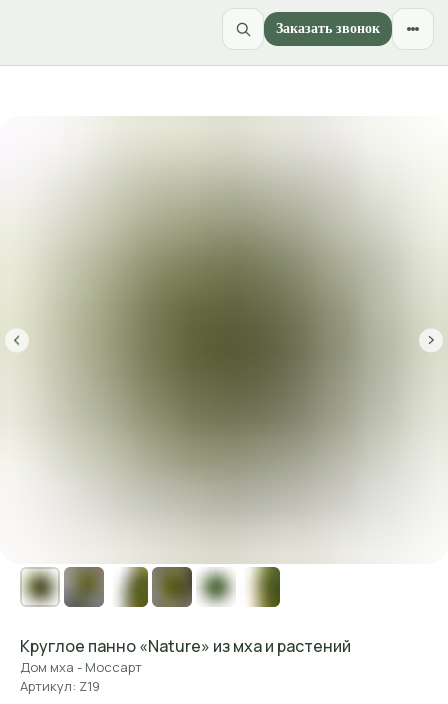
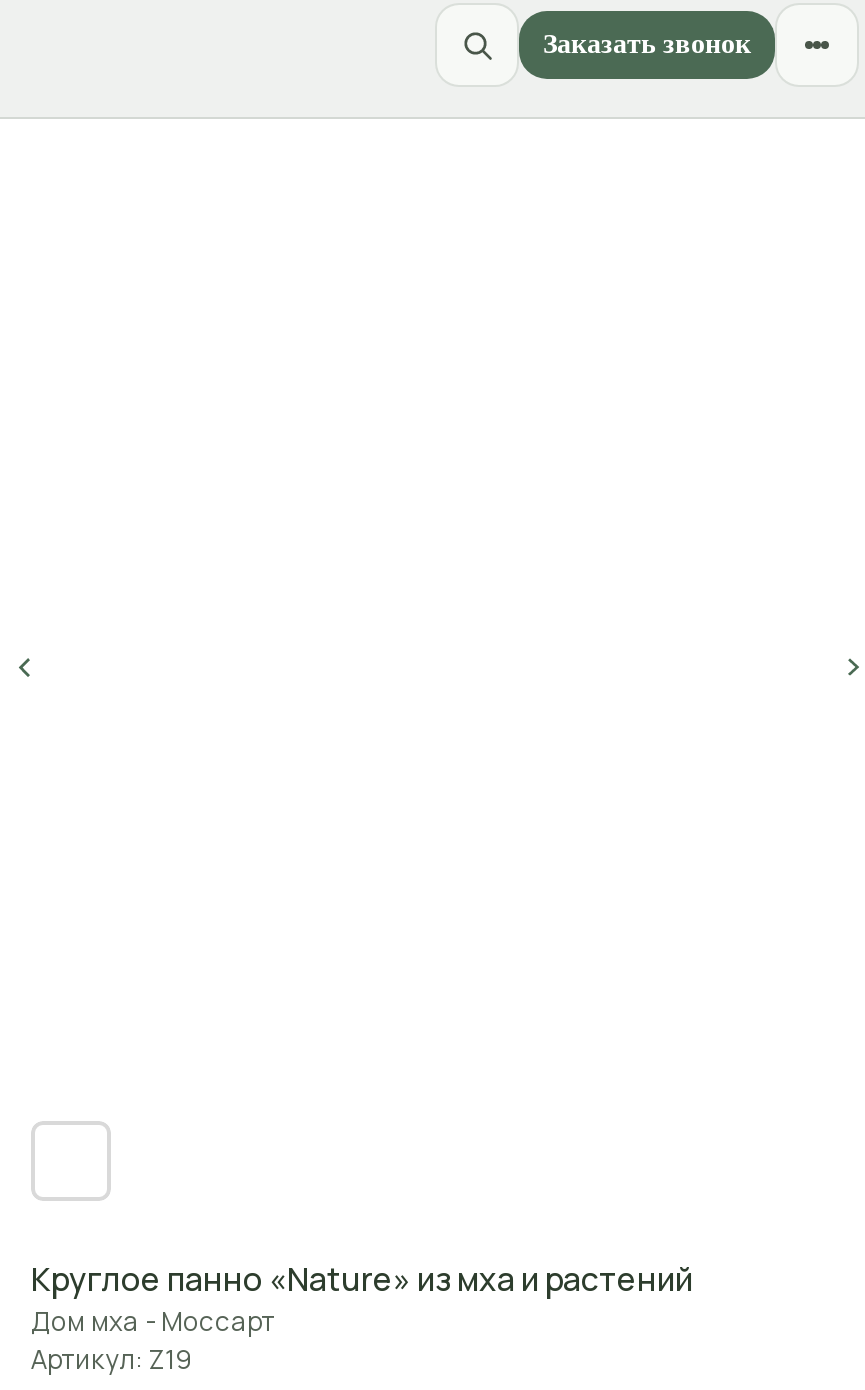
- [image]
